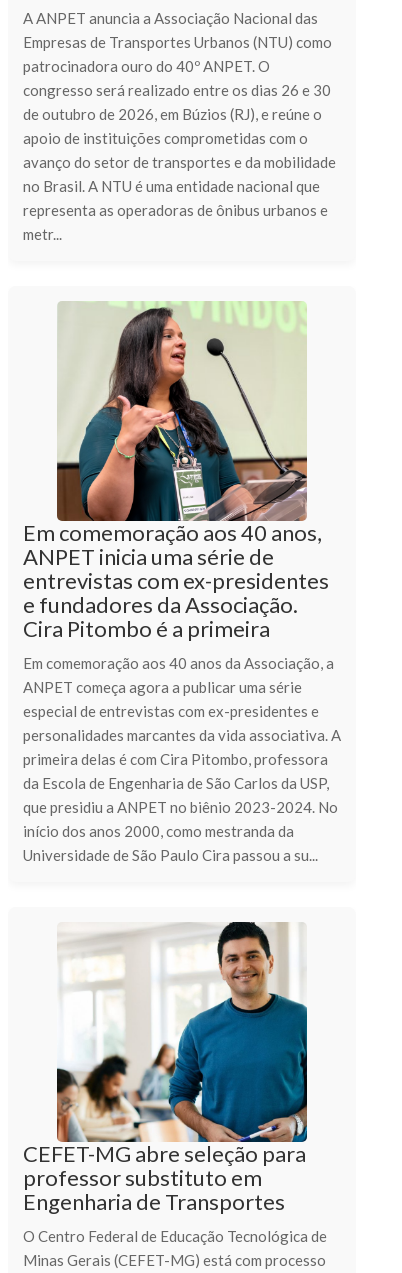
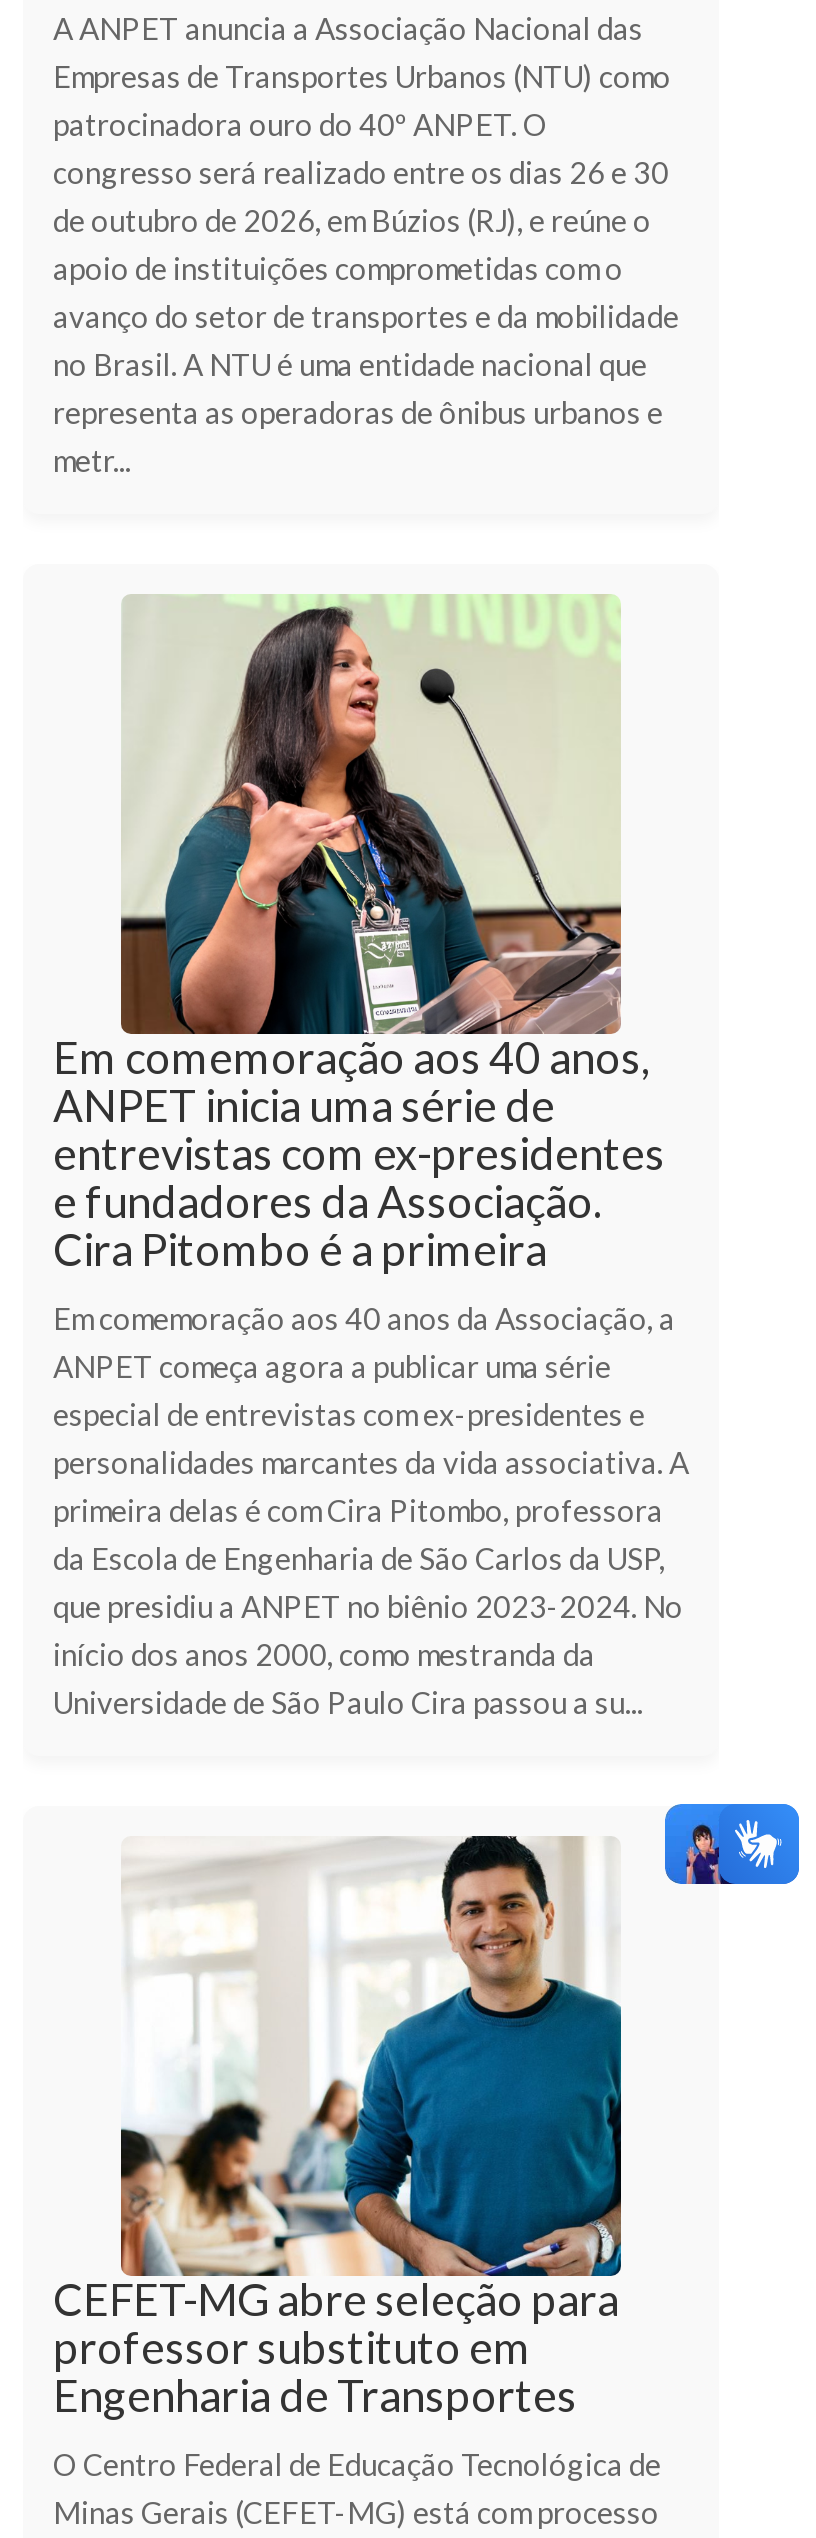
+ [image]
